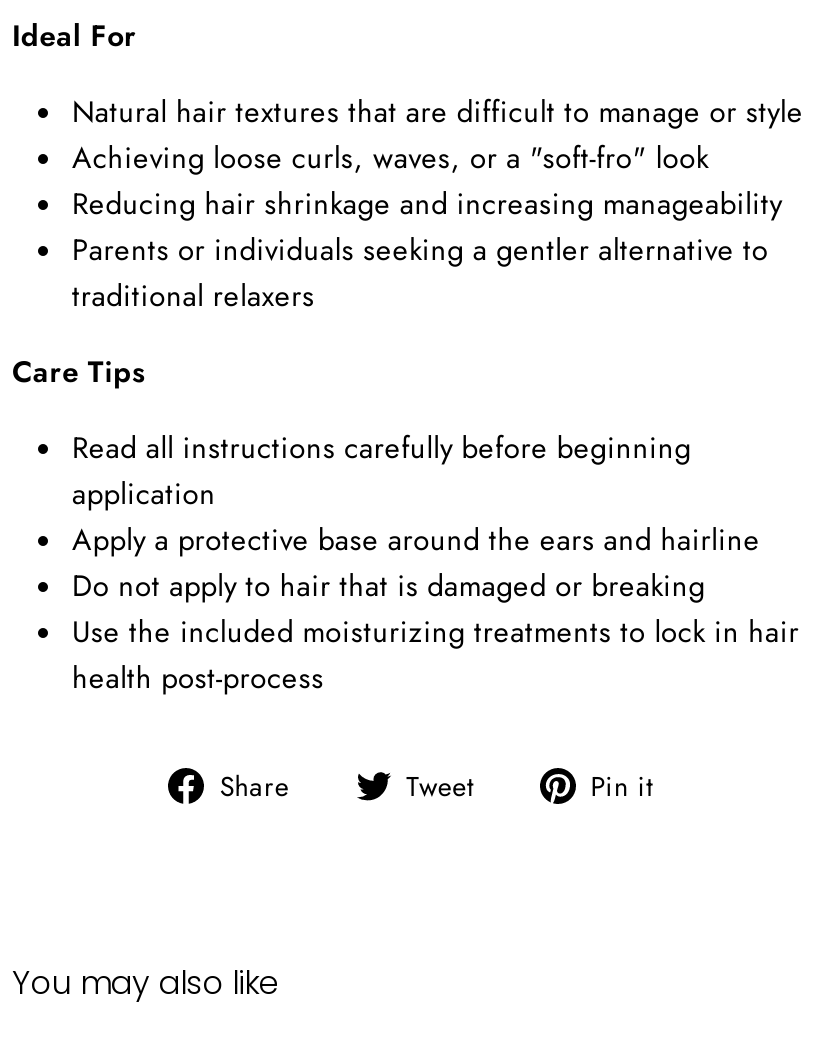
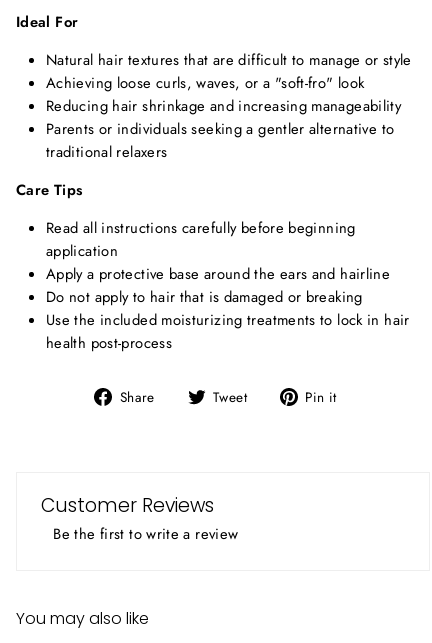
+ Customer Reviews
+ Be the first to write a review
